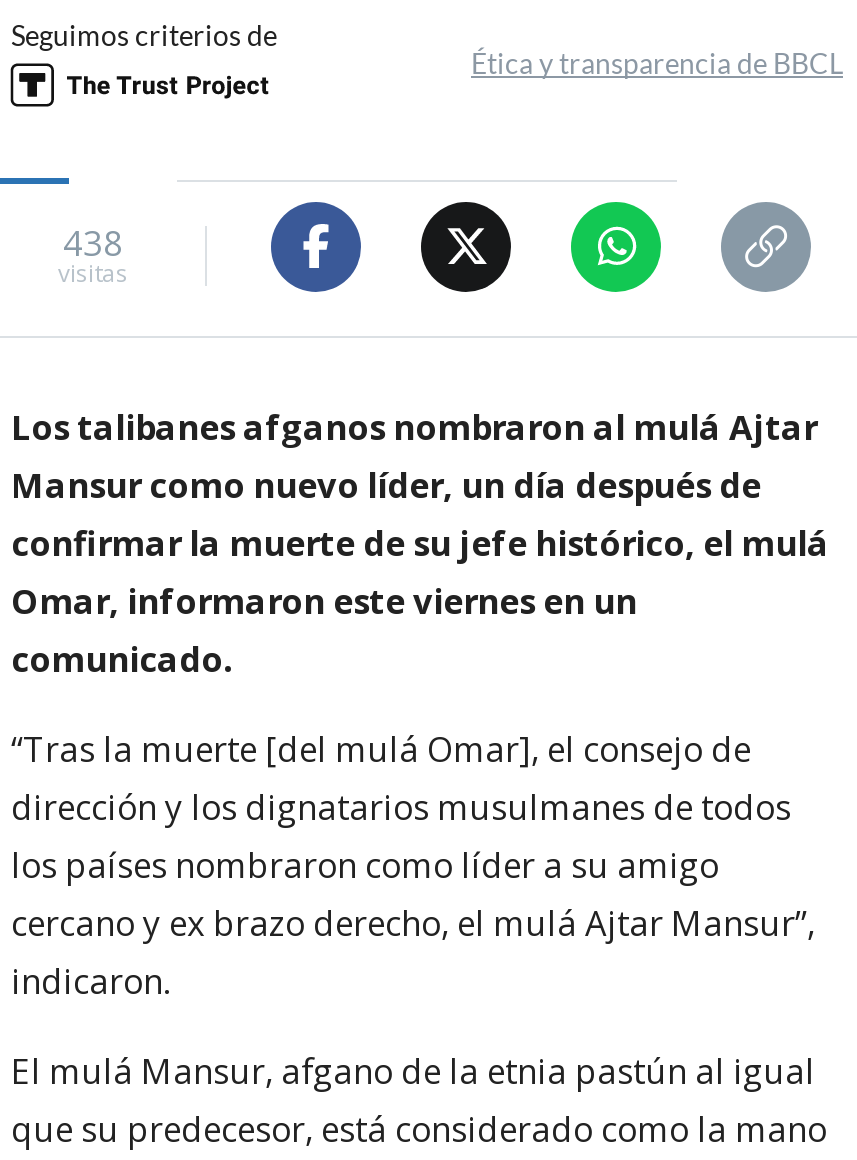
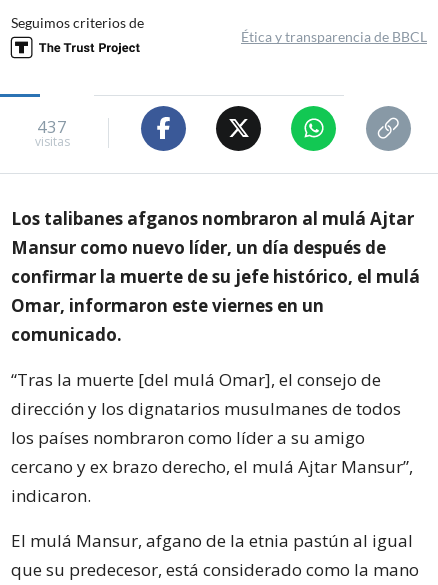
- 438
+ 437
